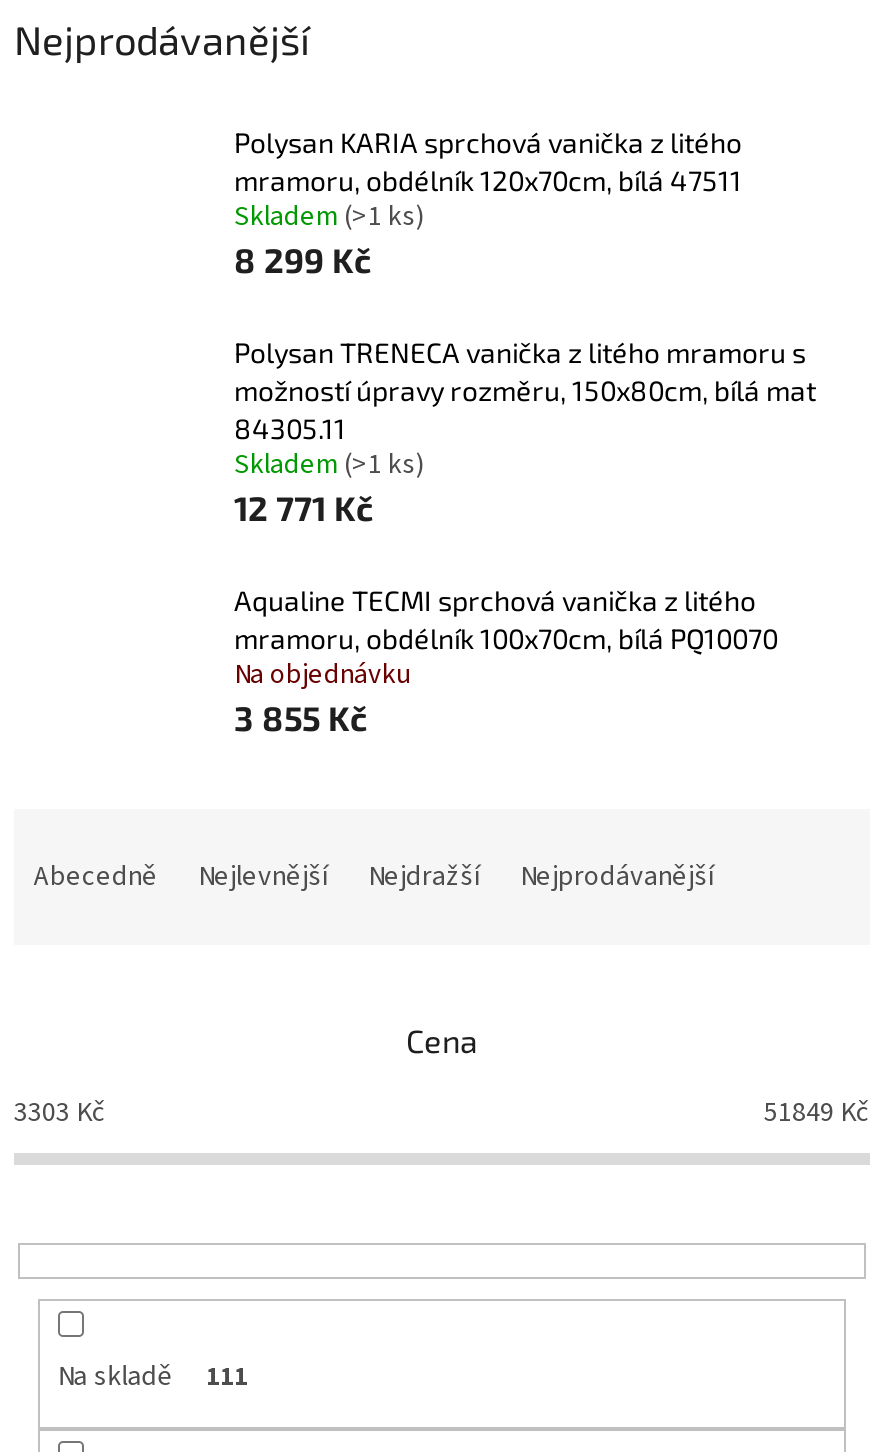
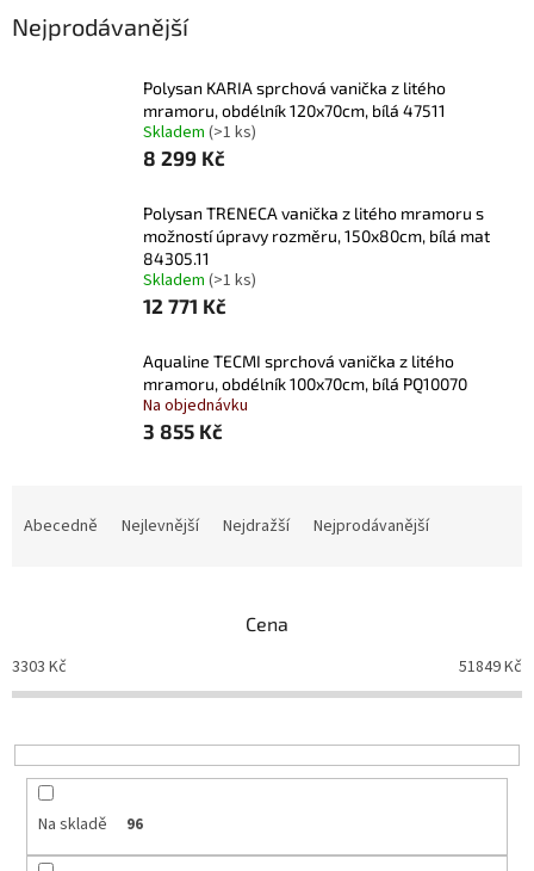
- 111
+ 96
